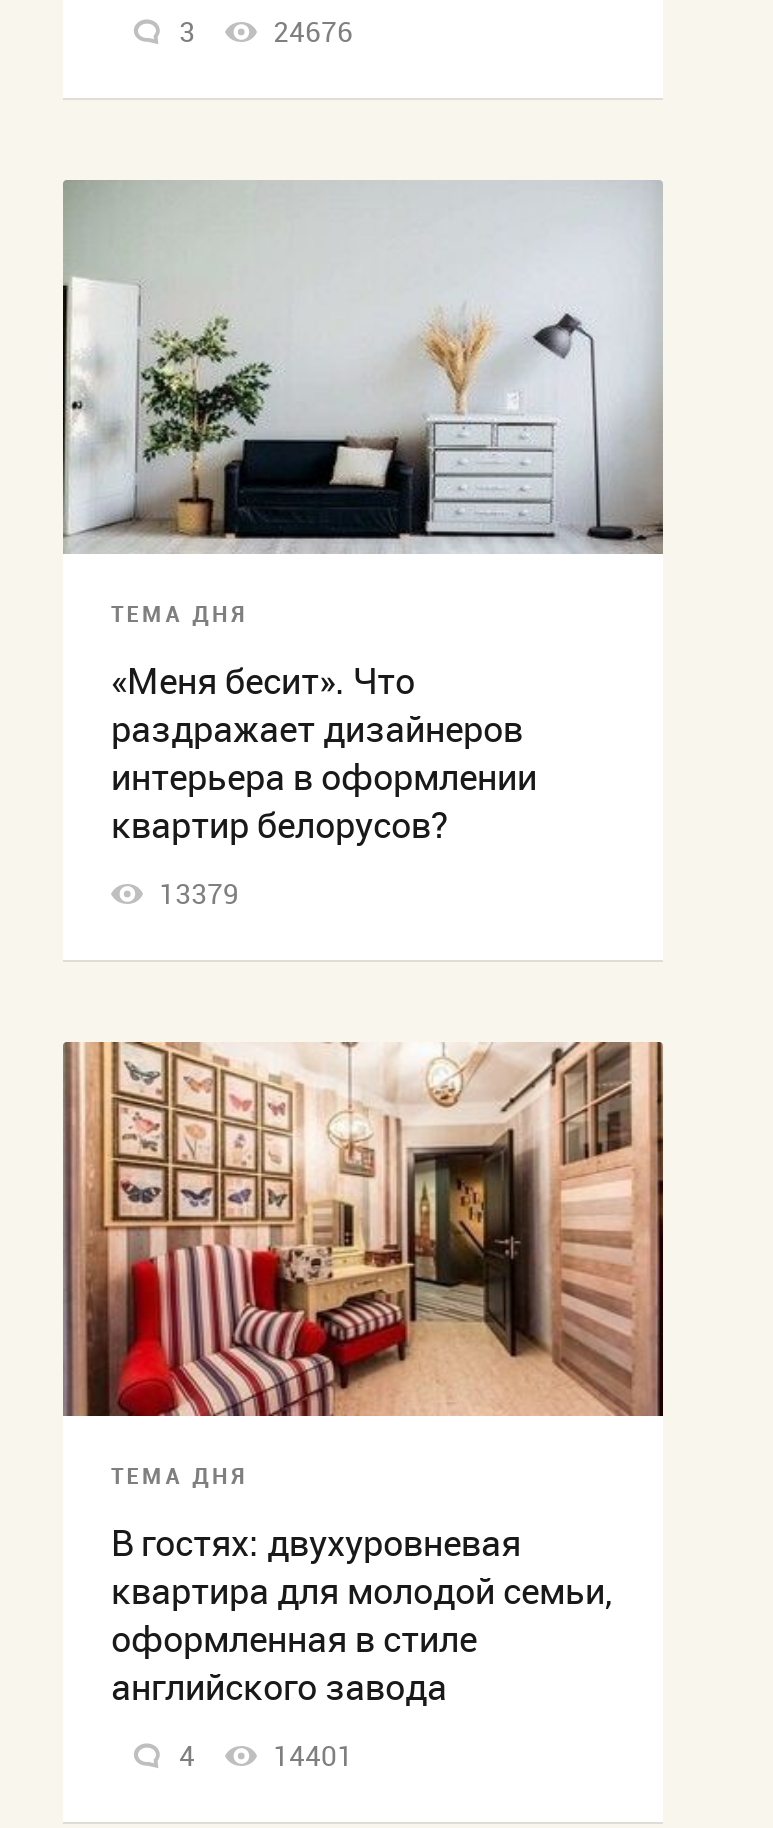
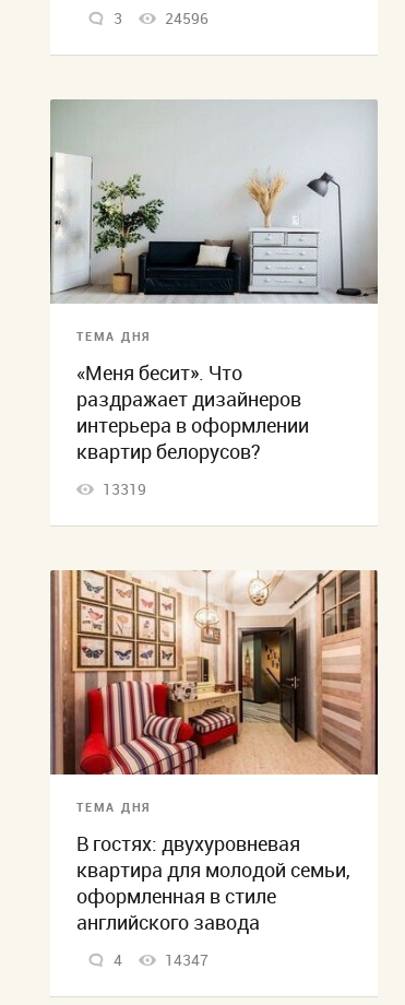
- 24676
+ 24596

- 13379
+ 13319

- 14401
+ 14347
